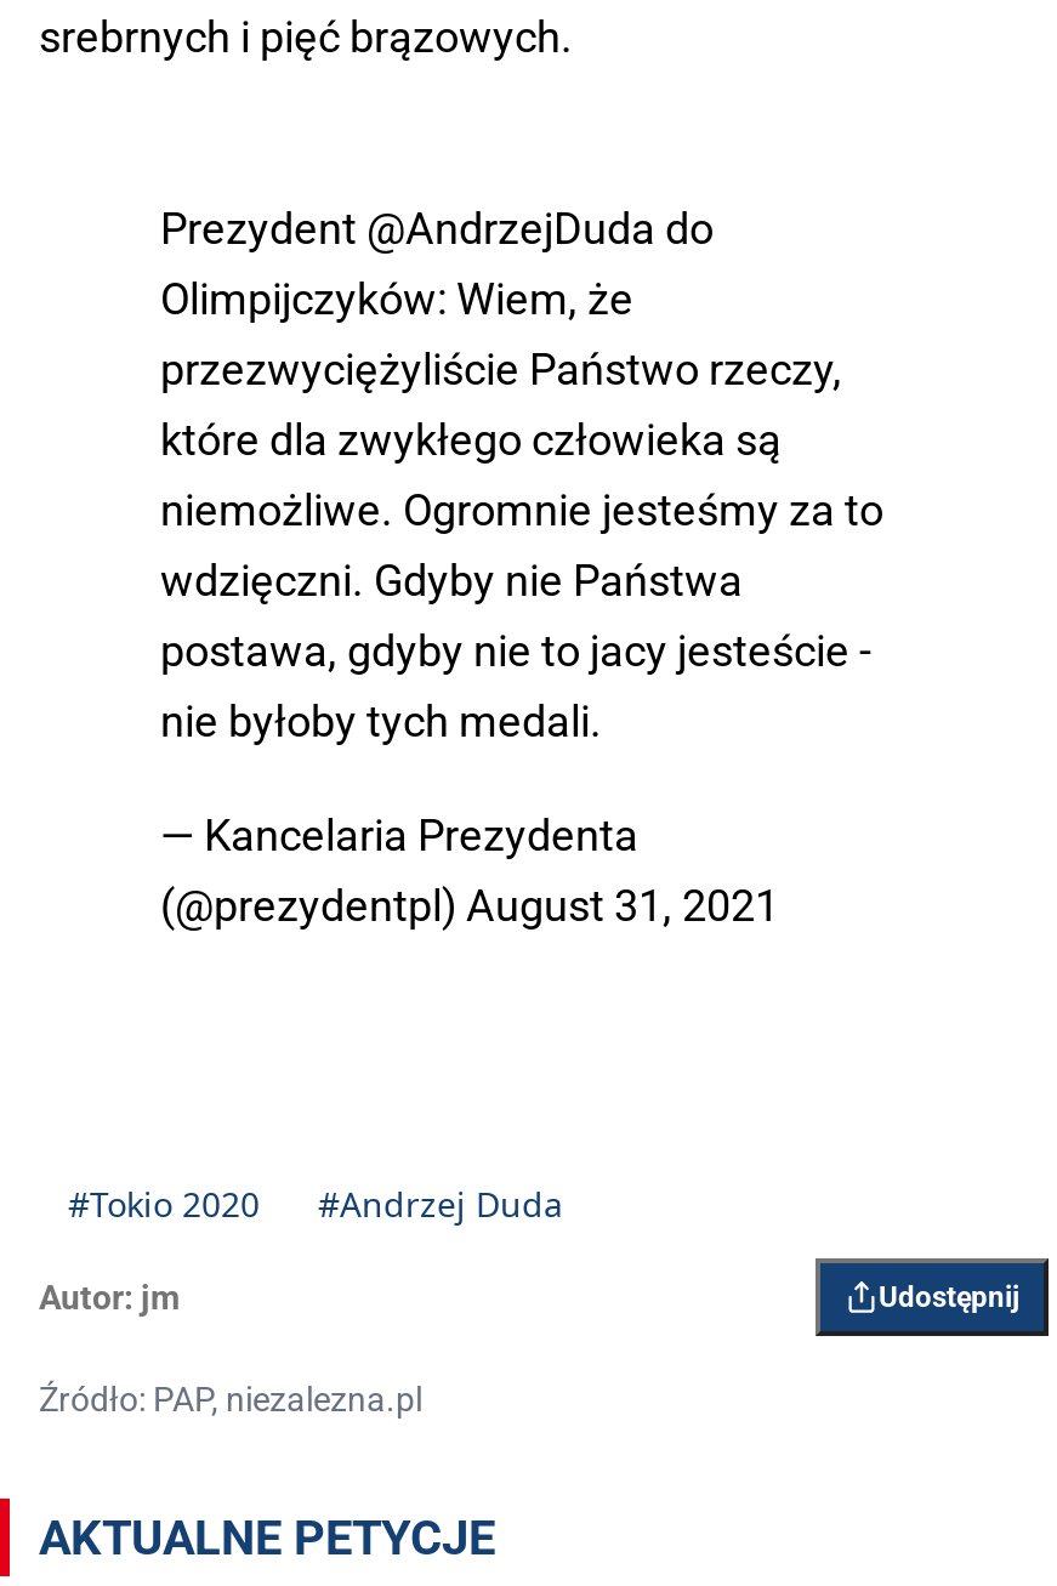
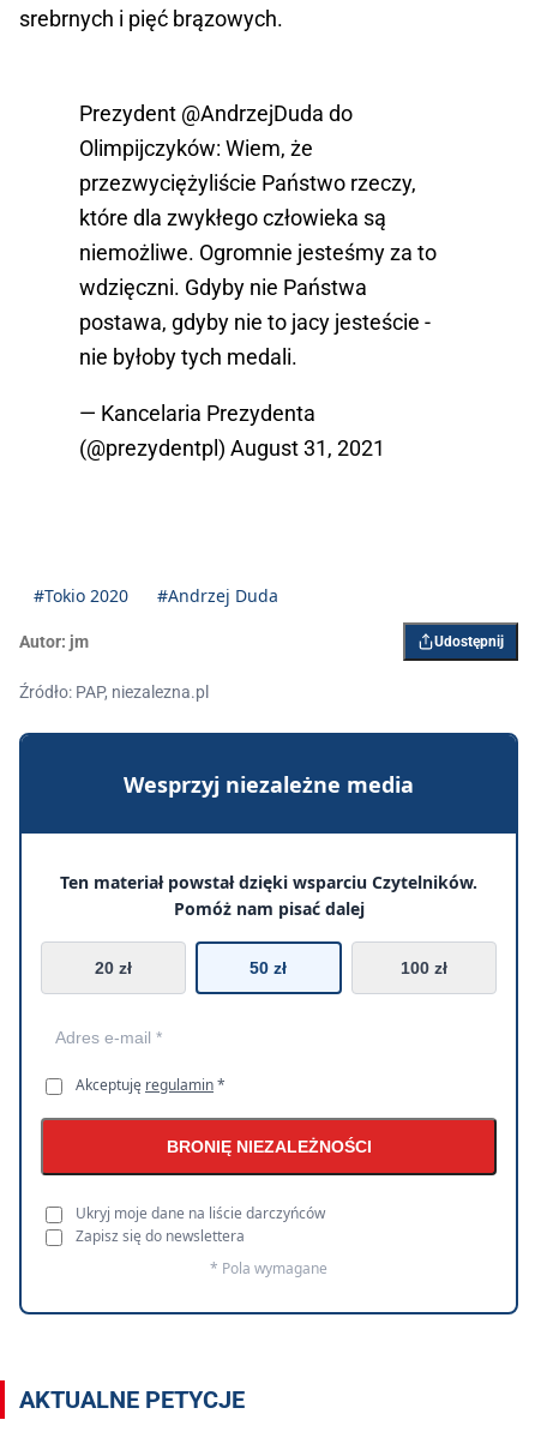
+ [image]
+ Wesprzyj niezależne media
+ Ten materiał powstał dzięki wsparciu Czytelników.
+ Pomóż nam pisać dalej
+ 20 zł
+ 50 zł
+ 100 zł

+ Akceptuję regulamin *
+ BRONIĘ NIEZALEŻNOŚCI
+ Ukryj moje dane na liście darczyńców
+ Zapisz się do newslettera
+ * Pola wymagane
